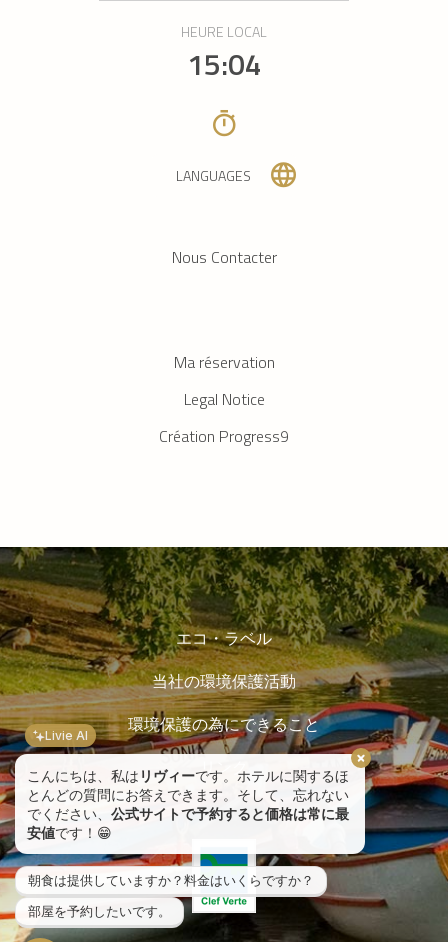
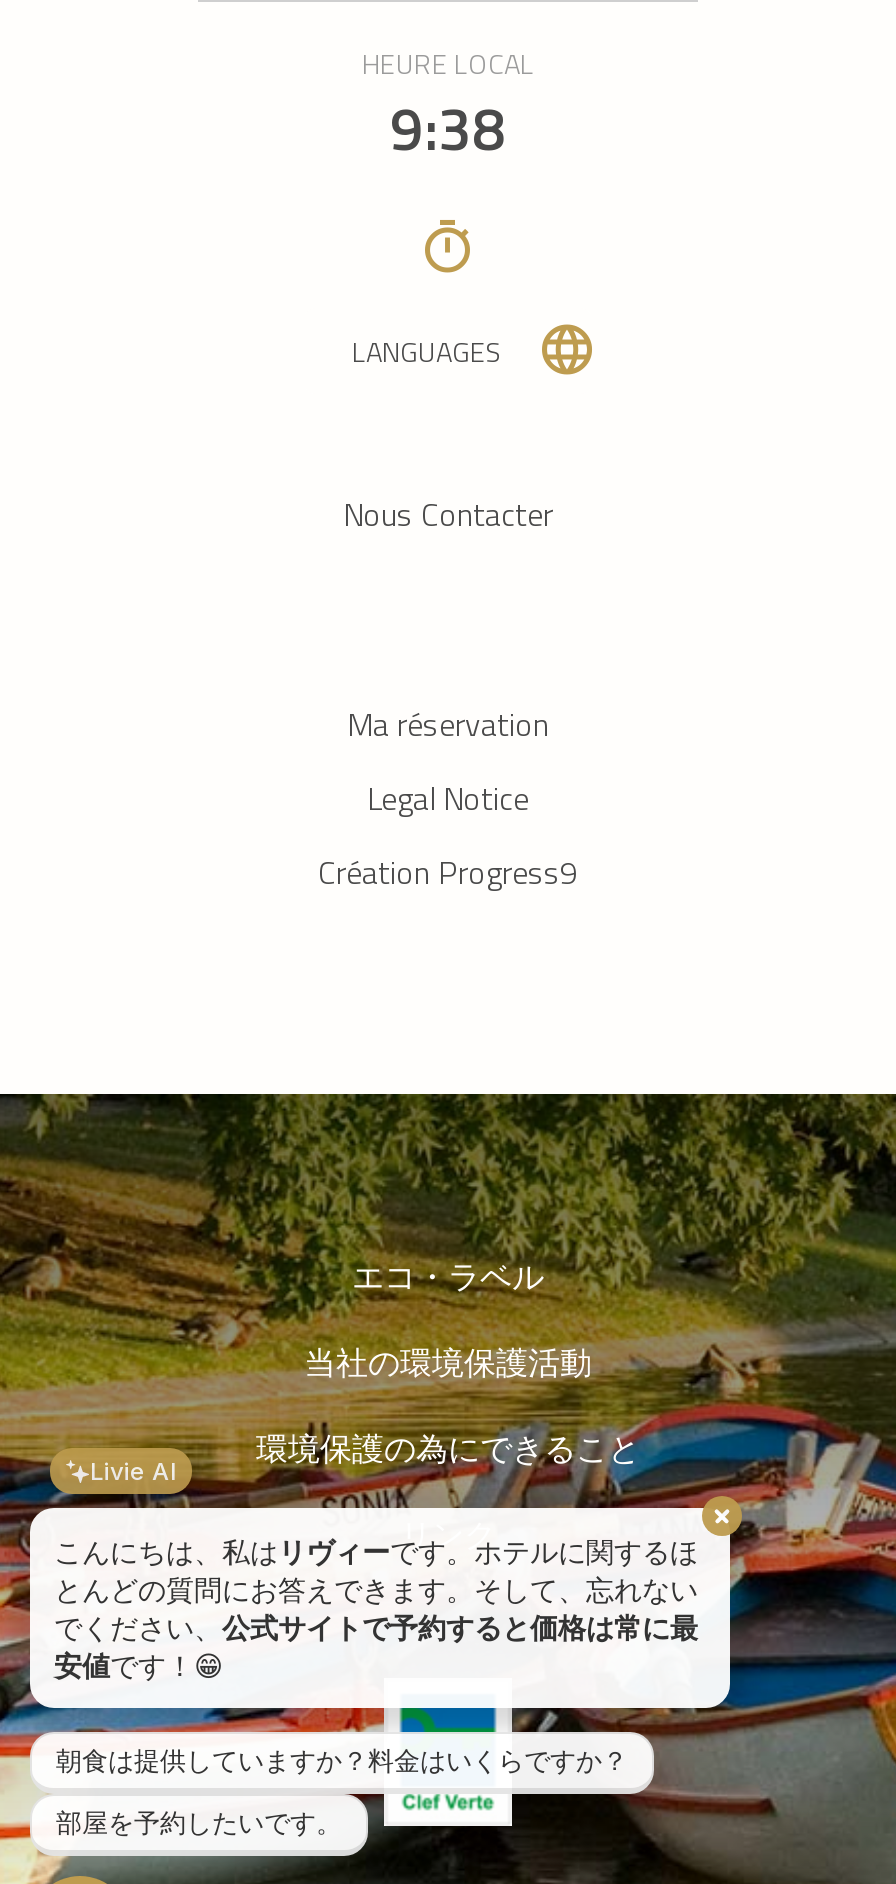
- 15:04
+ 9:38
